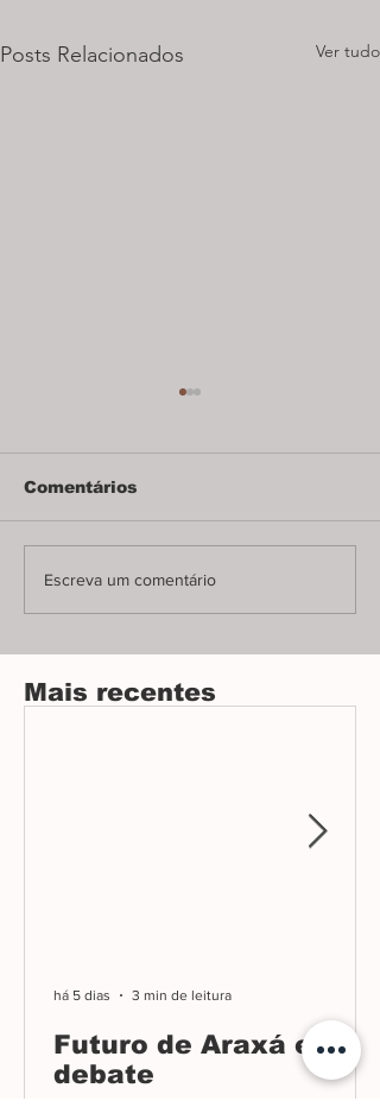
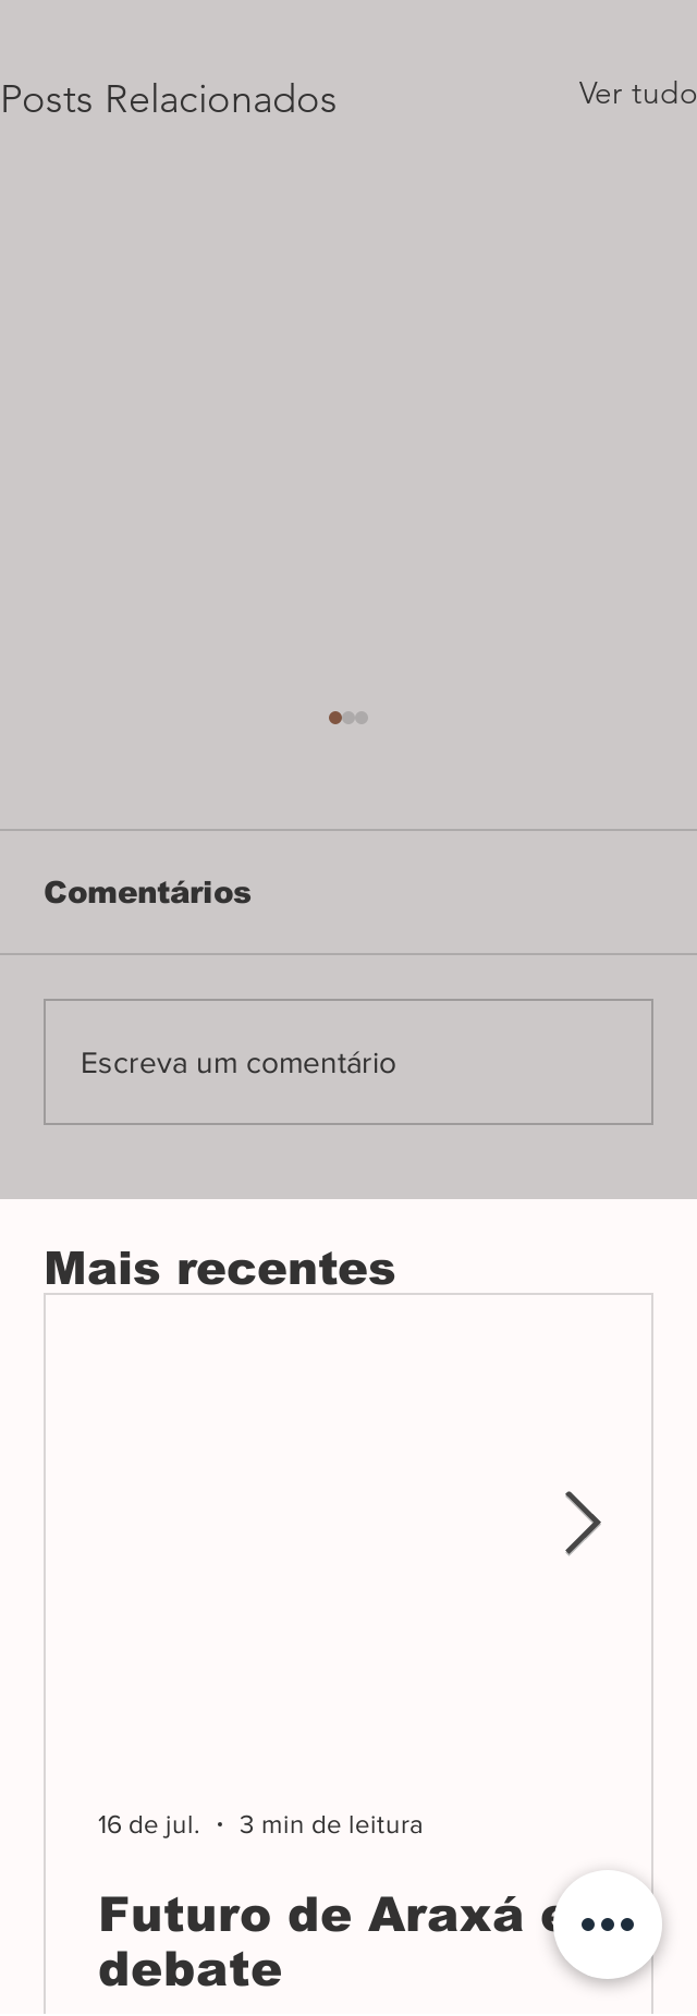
- há 5 dias 3 min de leitura
+ 16 de jul. 3 min de leitura
